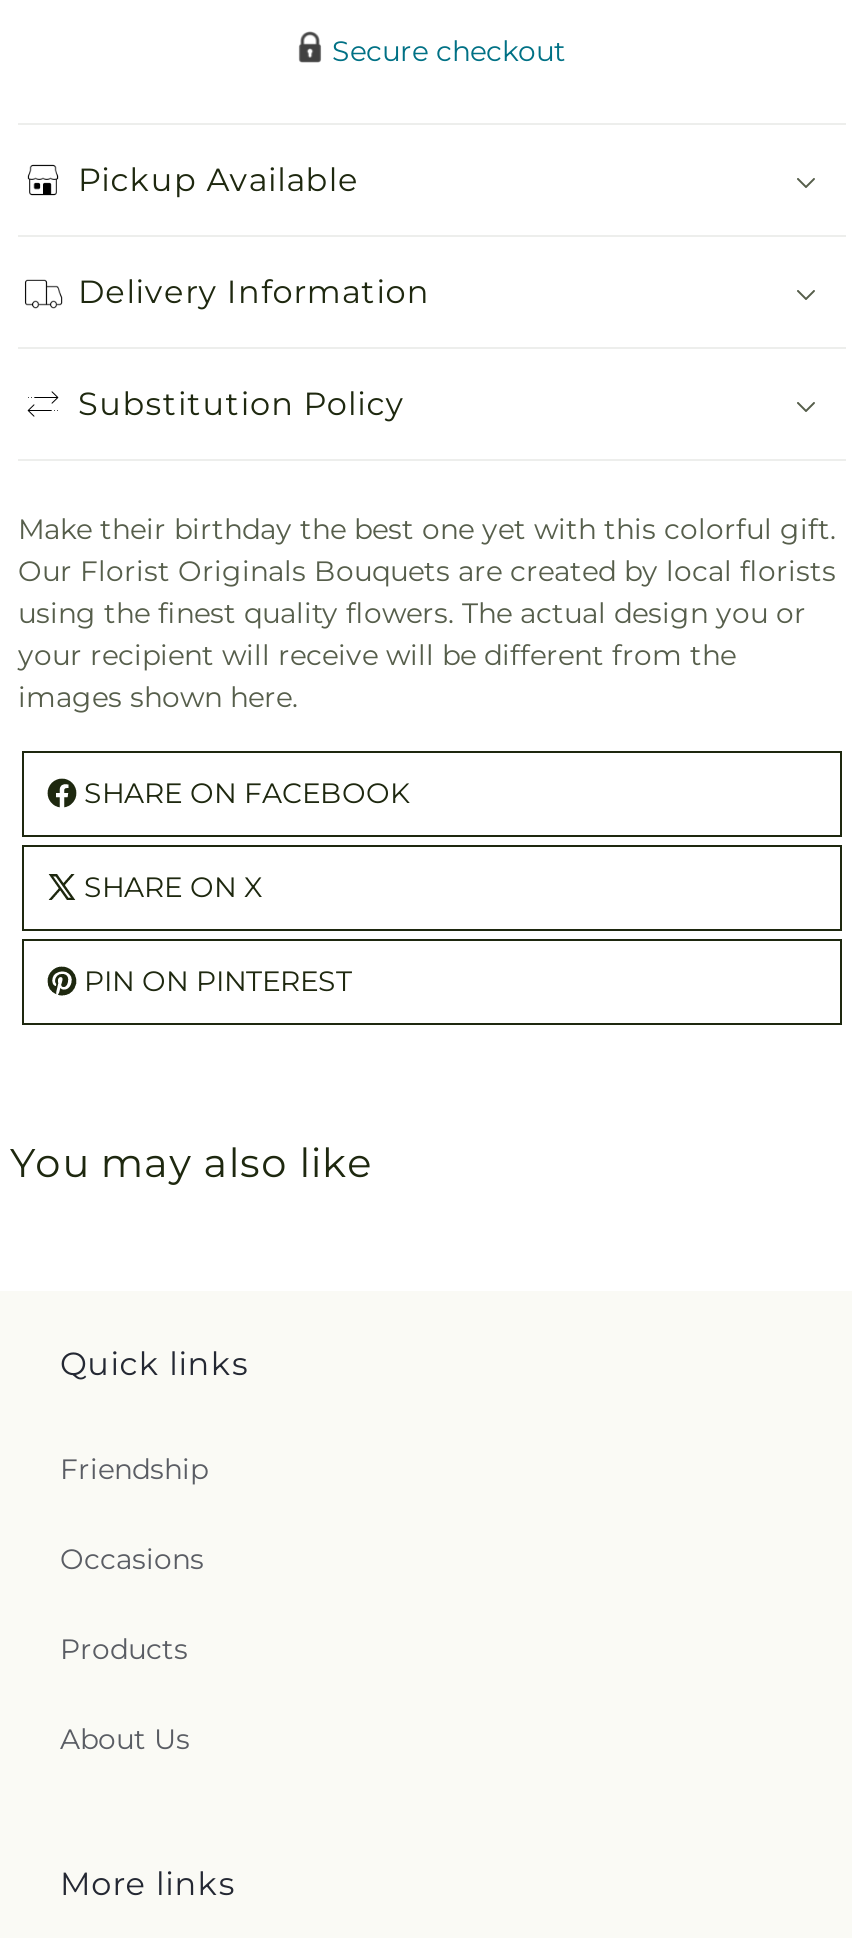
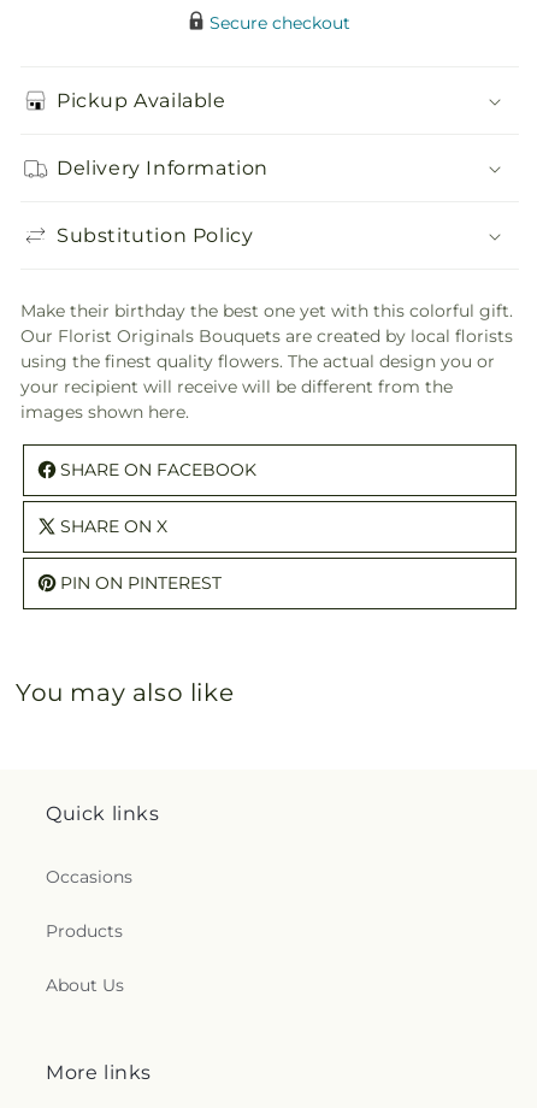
- Friendship
